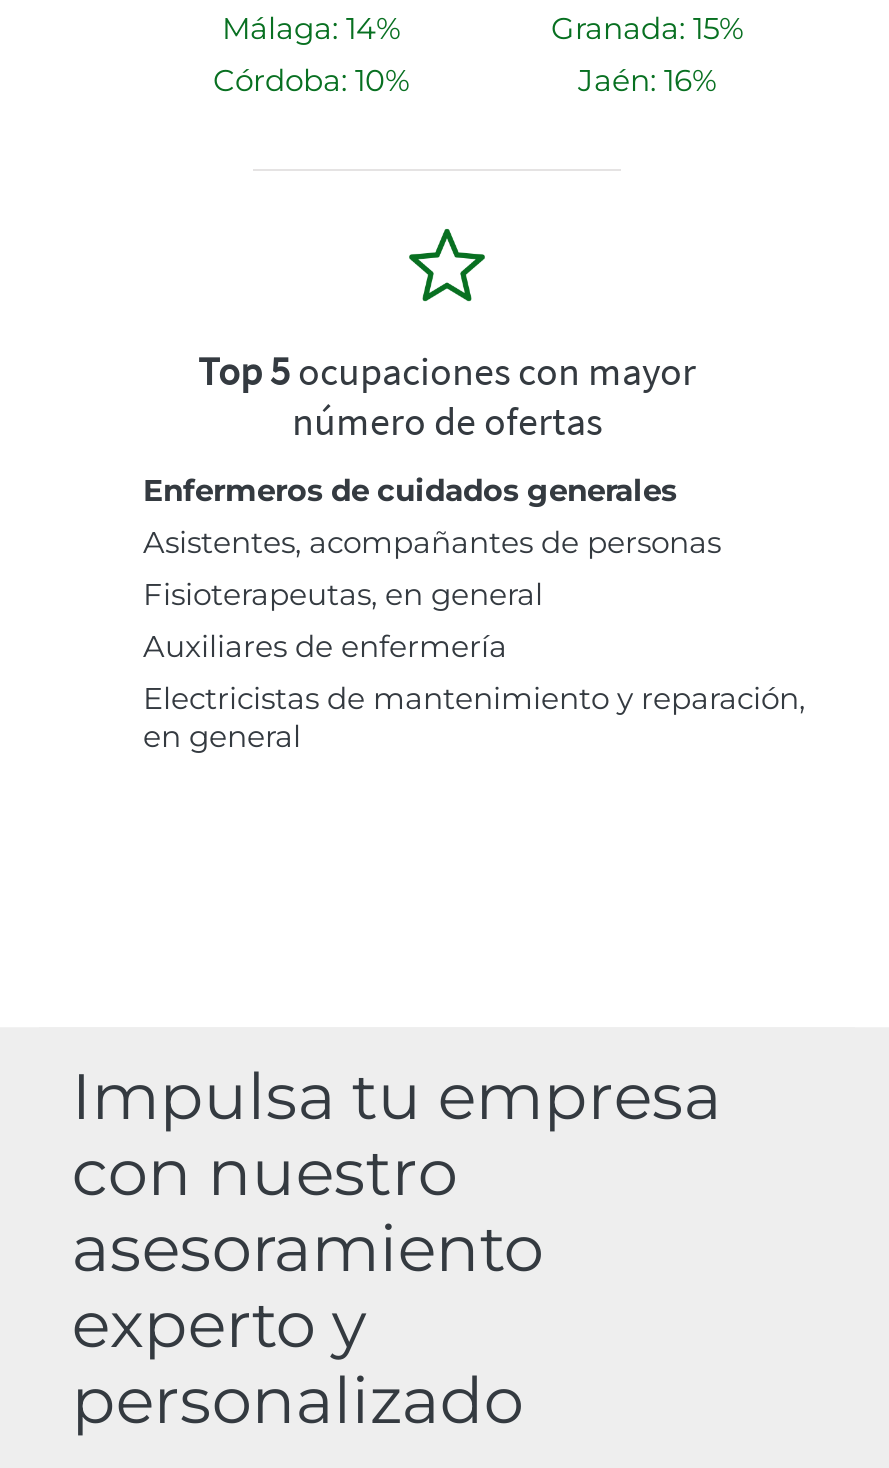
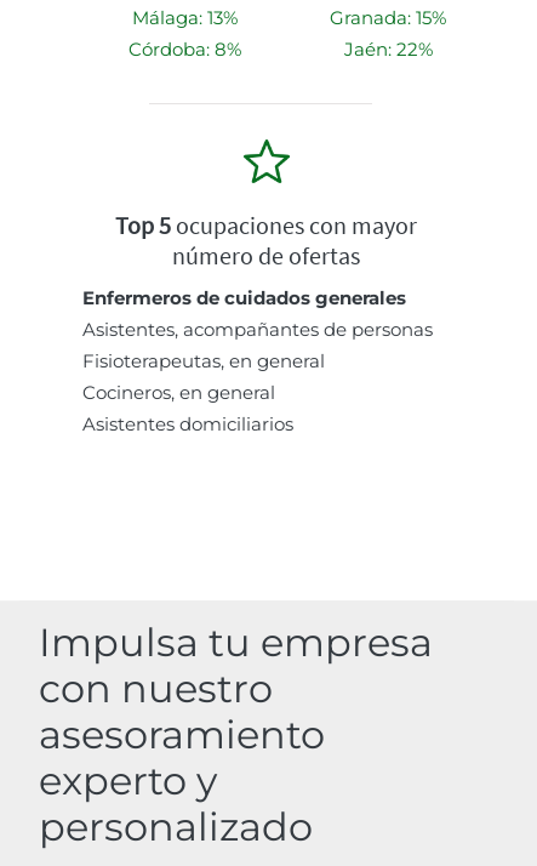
- Málaga: 14%
+ Málaga: 13%

- Córdoba: 10%
+ Córdoba: 8%

- Jaén: 16%
+ Jaén: 22%

- Auxiliares de enfermería
- Electricistas de mantenimiento y reparación,
- en general
+ Cocineros, en general
+ Asistentes domiciliarios
